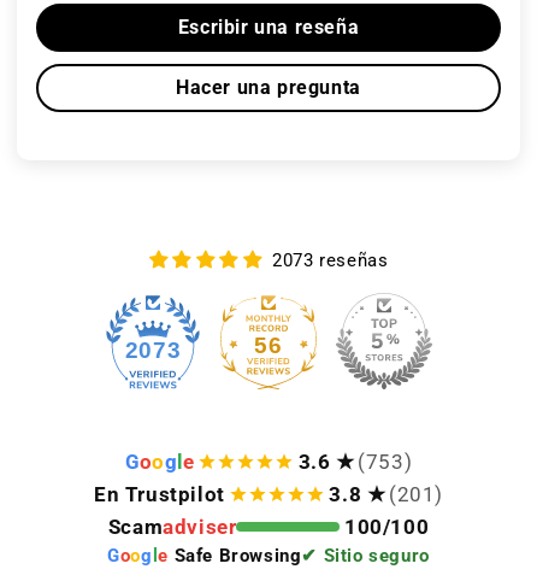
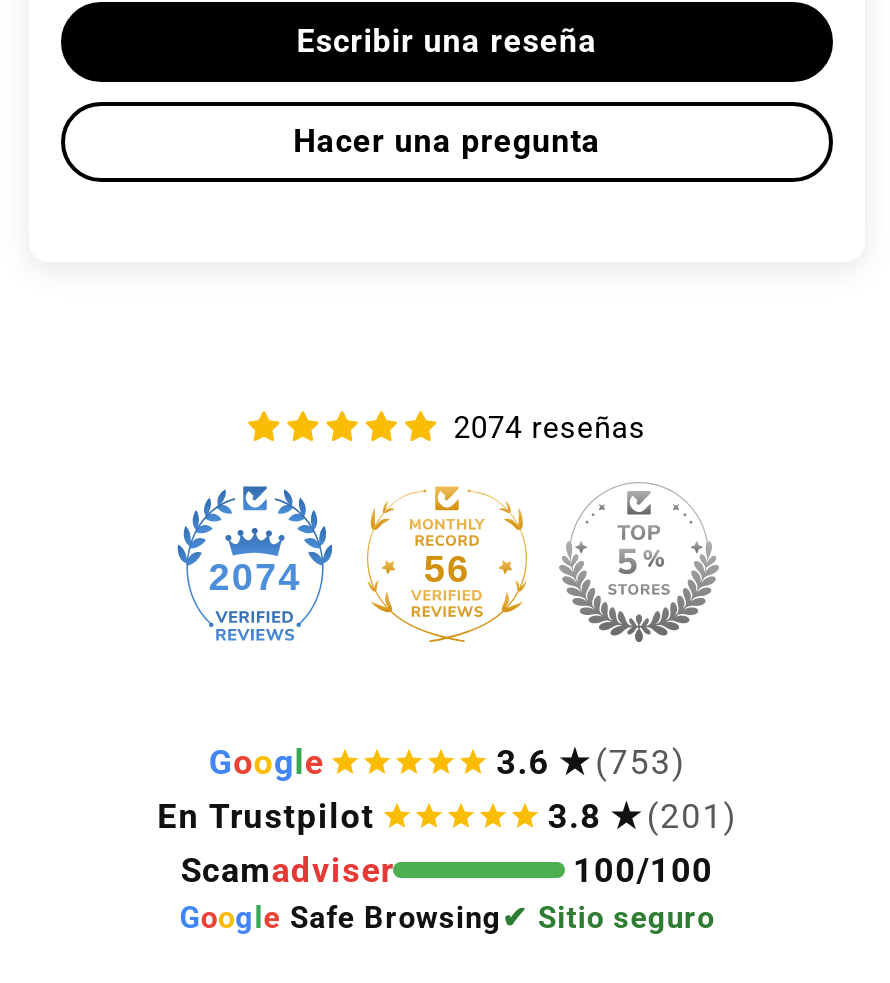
- 2073 reseñas
+ 2074 reseñas

- 2073
+ 2074
